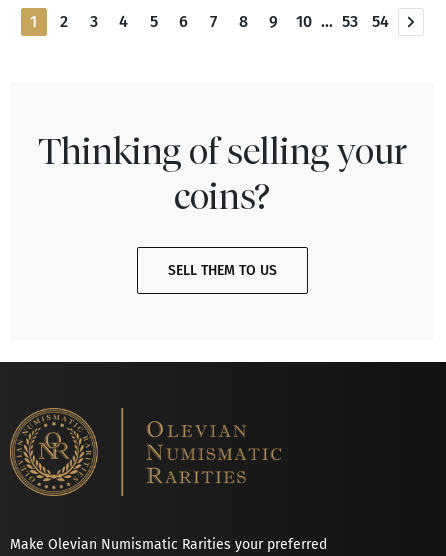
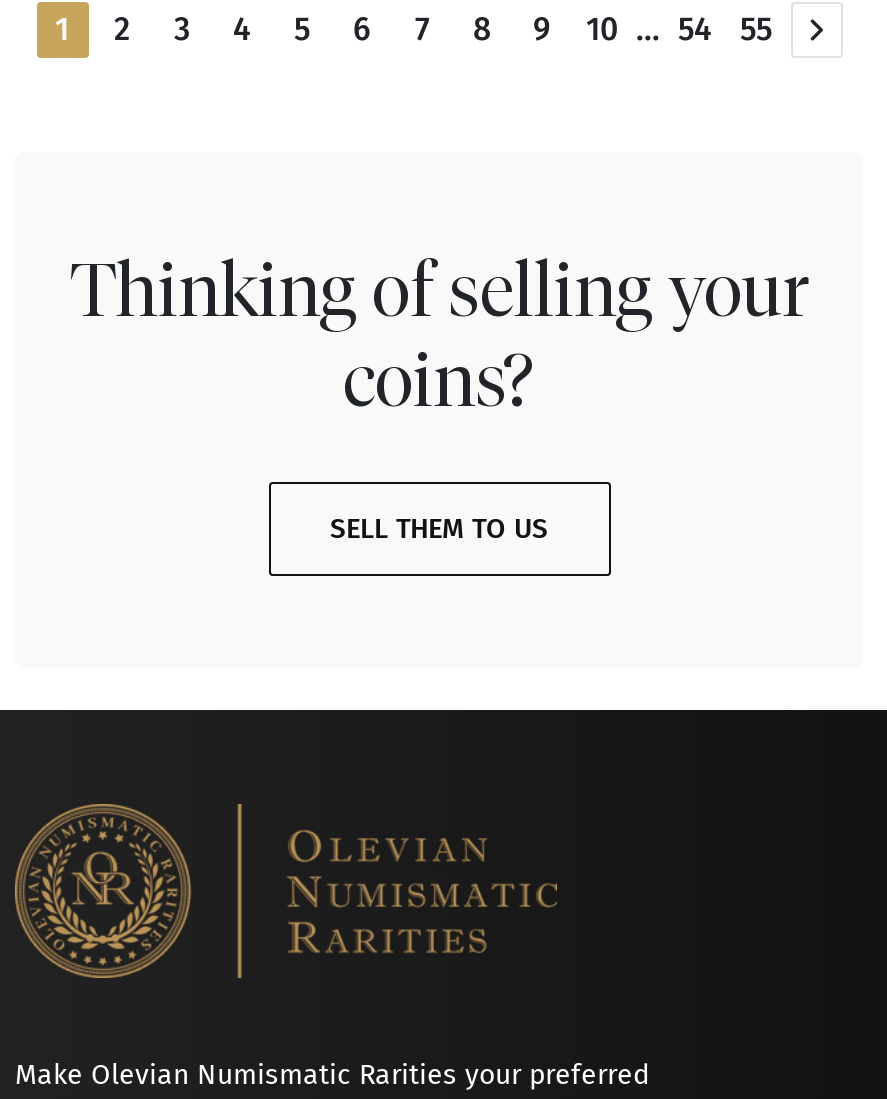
- 10 ... 53
+ 10 ... 54

- 54
+ 55
